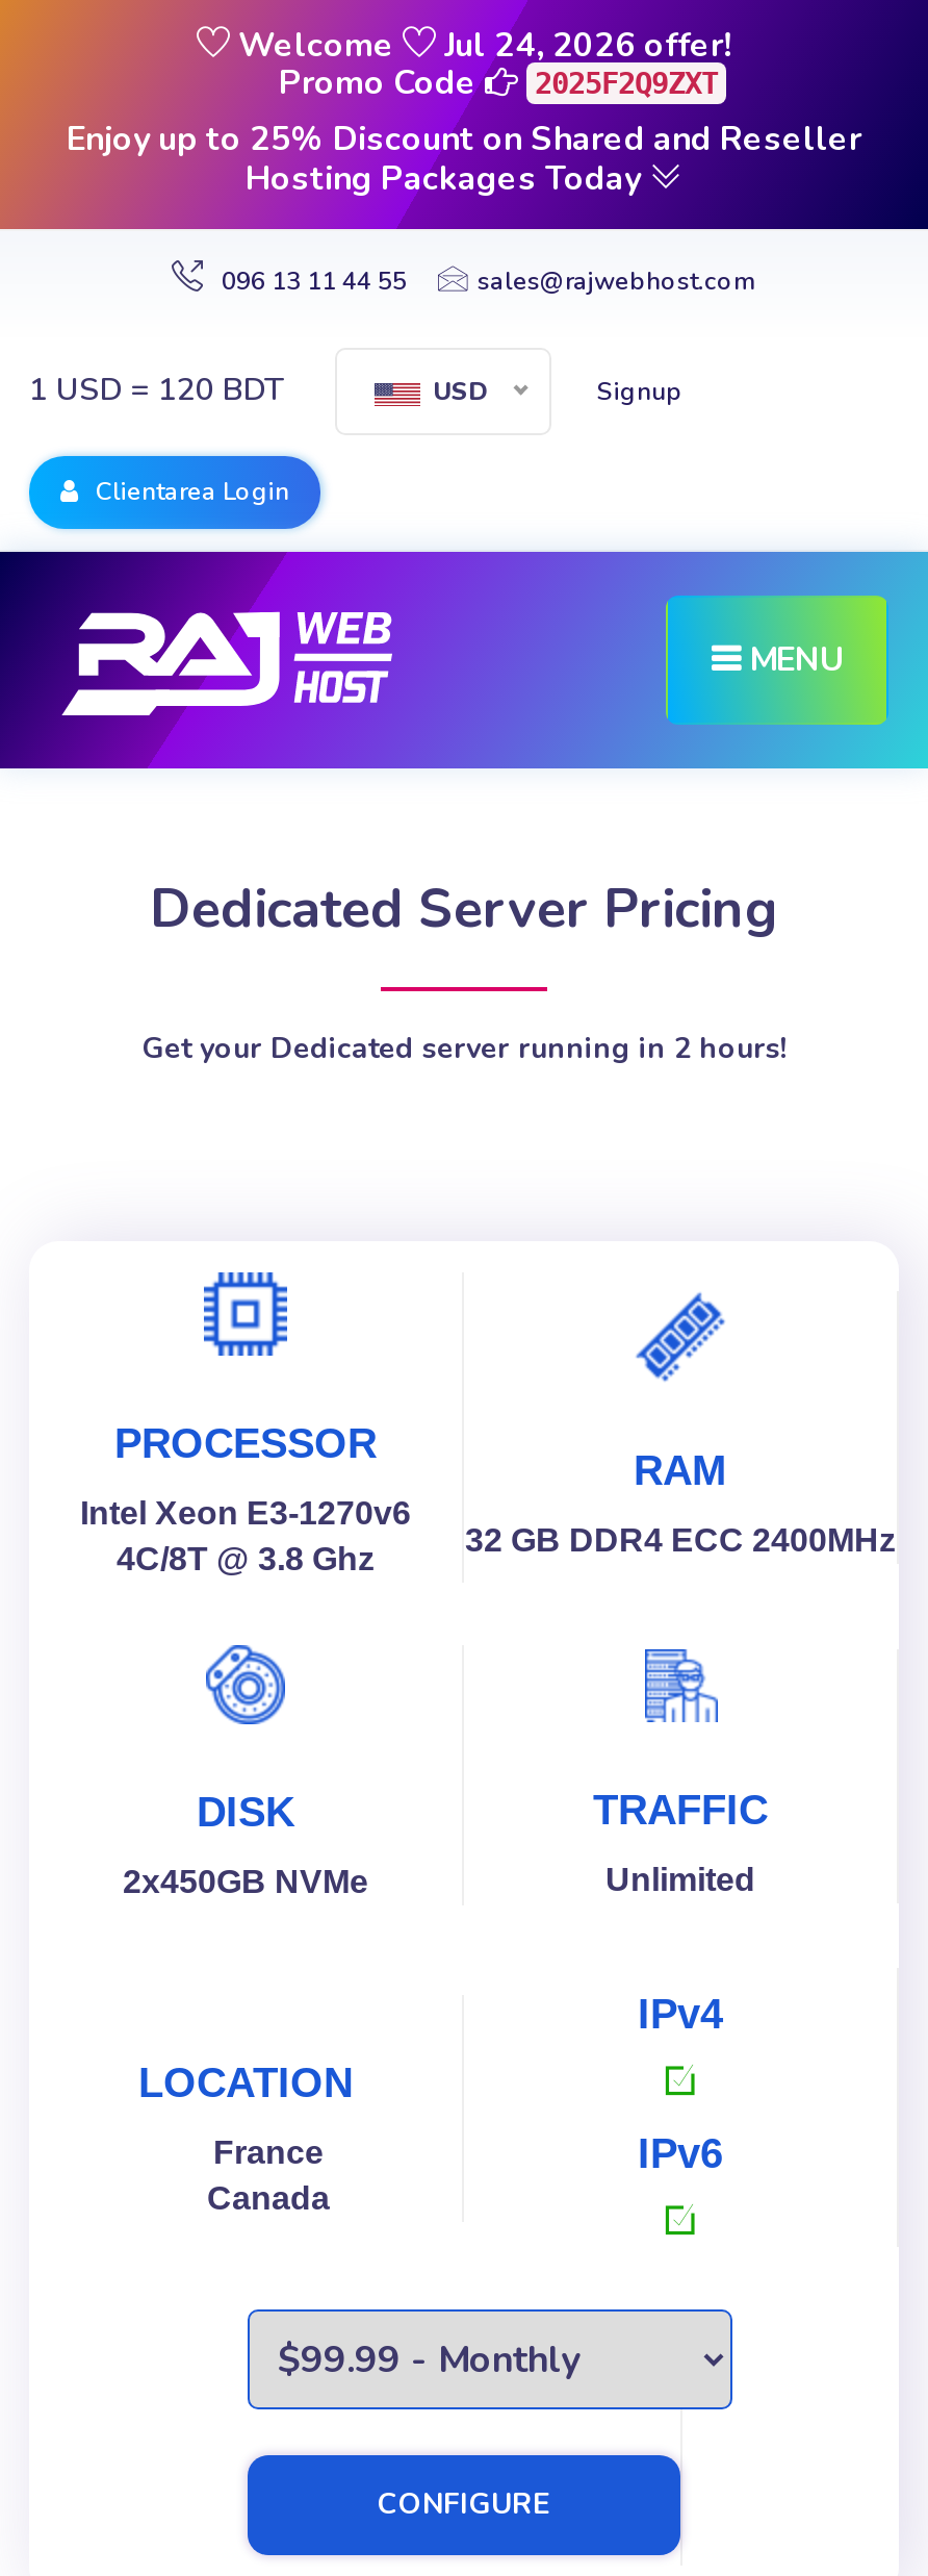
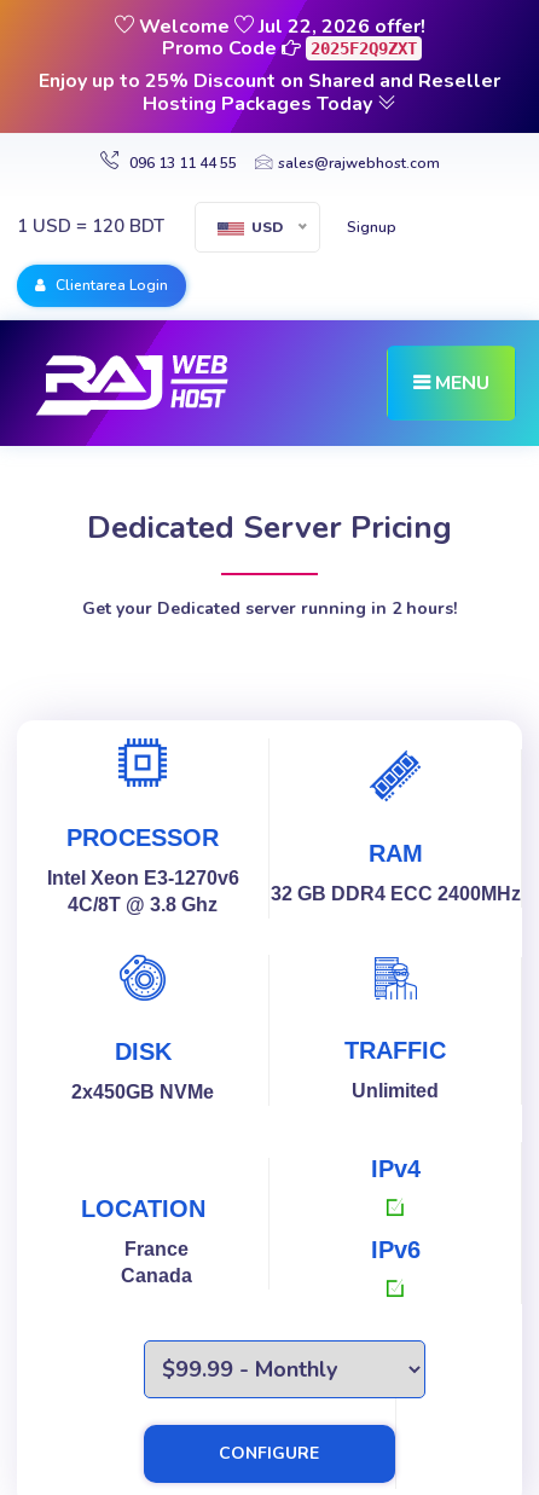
- Welcome Jul 24, 2026 offer!
+ Welcome Jul 22, 2026 offer!
